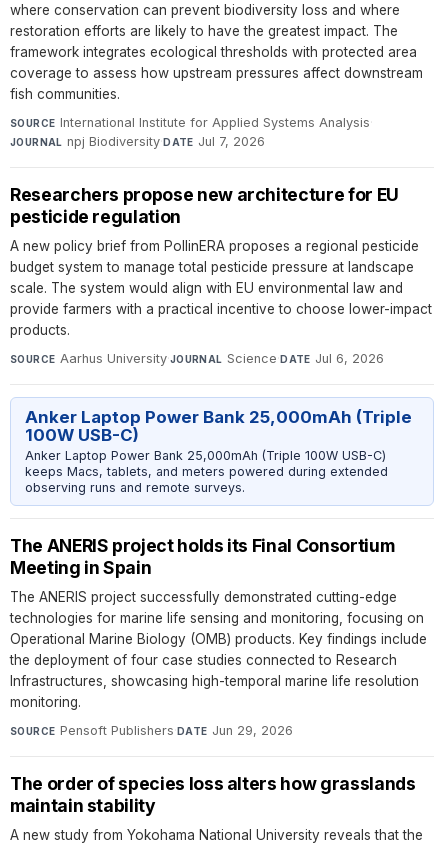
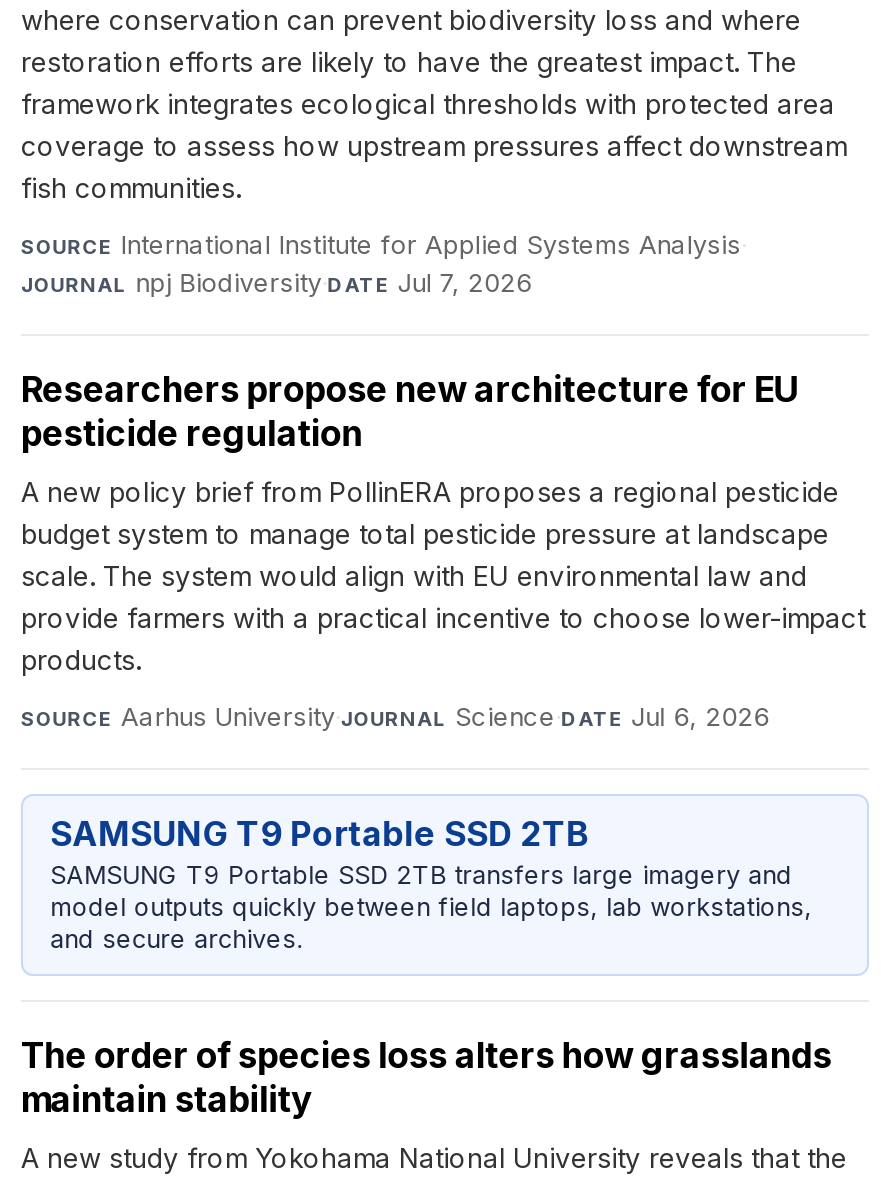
- Anker Laptop Power Bank 25,000mAh (Triple
- 100W USB-C)
- Anker Laptop Power Bank 25,000mAh (Triple 100W USB-C)
- keeps Macs, tablets, and meters powered during extended
- observing runs and remote surveys.
- The ANERIS project holds its Final Consortium
- Meeting in Spain
- The ANERIS project successfully demonstrated cutting-edge
- technologies for marine life sensing and monitoring, focusing on
- Operational Marine Biology (OMB) products. Key findings include
- the deployment of four case studies connected to Research
- Infrastructures, showcasing high-temporal marine life resolution
- monitoring.
- SOURCE Pensoft Publishers · DATE Jun 29, 2026
+ SAMSUNG T9 Portable SSD 2TB
+ SAMSUNG T9 Portable SSD 2TB transfers large imagery and
+ model outputs quickly between field laptops, lab workstations,
+ and secure archives.
